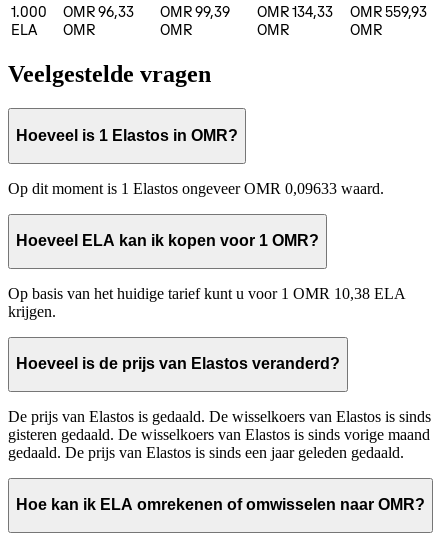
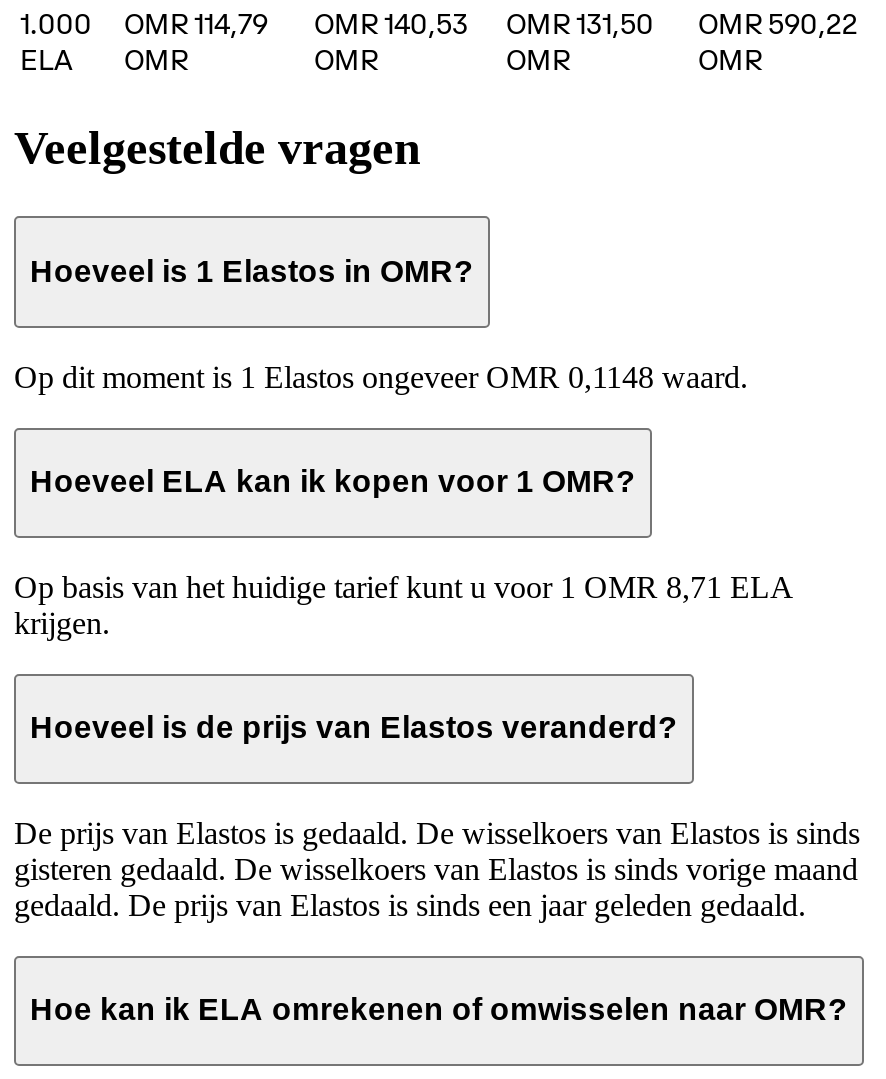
- OMR 96,33
+ OMR 114,79

- OMR 99,39
+ OMR 140,53

- OMR 134,33
+ OMR 131,50

- OMR 559,93
+ OMR 590,22

- Op dit moment is 1 Elastos ongeveer OMR 0,09633 waard.
+ Op dit moment is 1 Elastos ongeveer OMR 0,1148 waard.

- Op basis van het huidige tarief kunt u voor 1 OMR 10,38 ELA
+ Op basis van het huidige tarief kunt u voor 1 OMR 8,71 ELA
